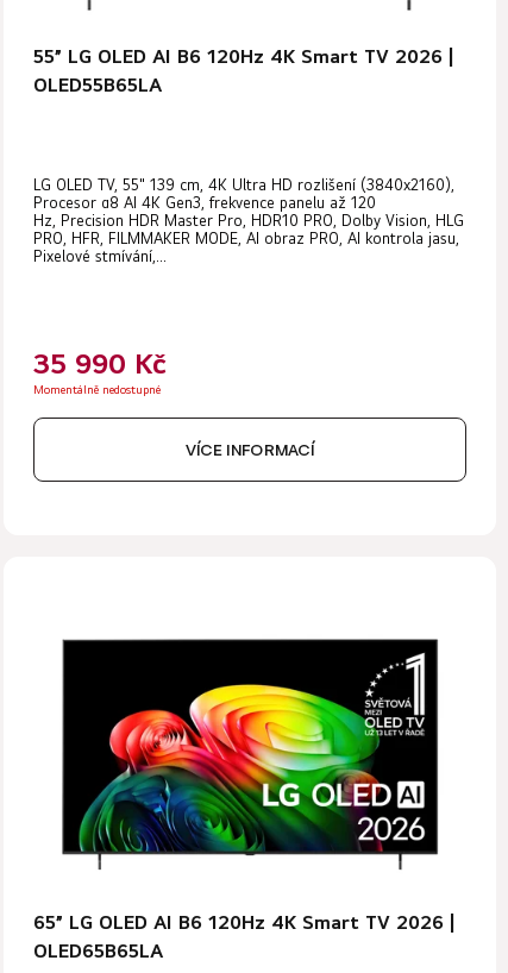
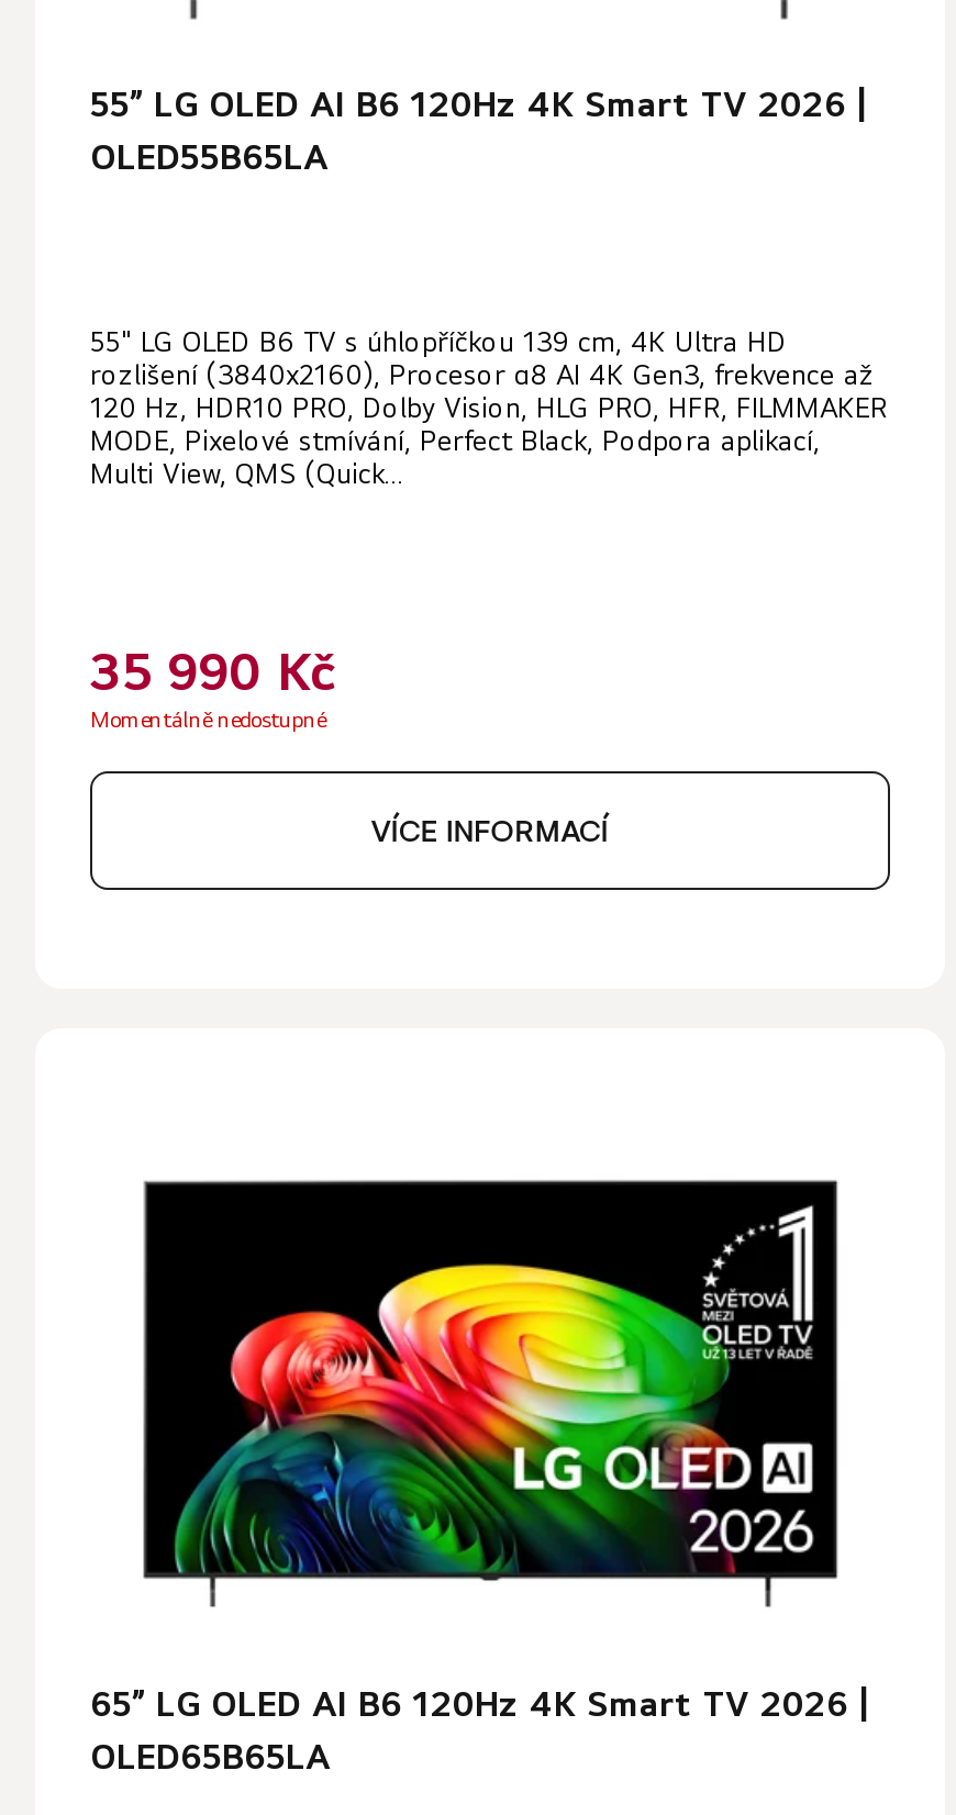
- LG OLED TV, 55" 139 cm, 4K Ultra HD rozlišení (3840x2160),
- Procesor α8 AI 4K Gen3, frekvence panelu až 120
- Hz, Precision HDR Master Pro, HDR10 PRO, Dolby Vision, HLG
- PRO, HFR, FILMMAKER MODE, AI obraz PRO, AI kontrola jasu,
- Pixelové stmívání,...
+ 55" LG OLED B6 TV s úhlopříčkou 139 cm, 4K Ultra HD
+ rozlišení (3840x2160), Procesor α8 AI 4K Gen3, frekvence až
+ 120 Hz, HDR10 PRO, Dolby Vision, HLG PRO, HFR, FILMMAKER
+ MODE, Pixelové stmívání, Perfect Black, Podpora aplikací,
+ Multi View, QMS (Quick...
